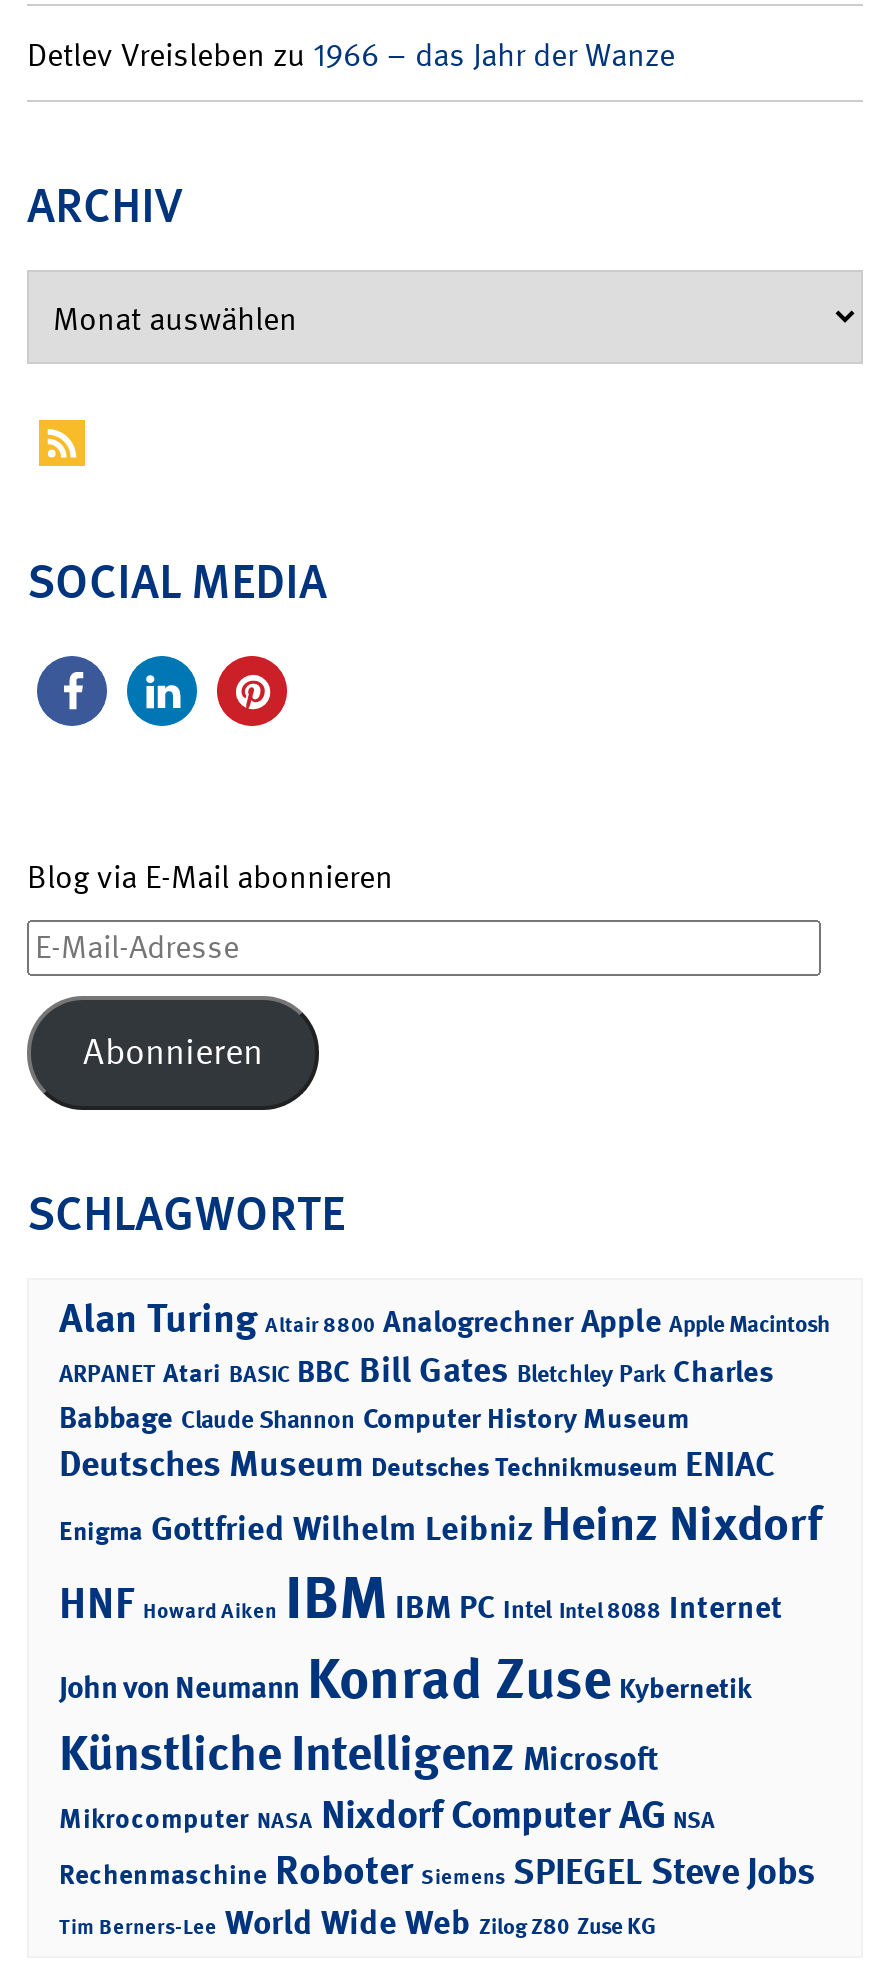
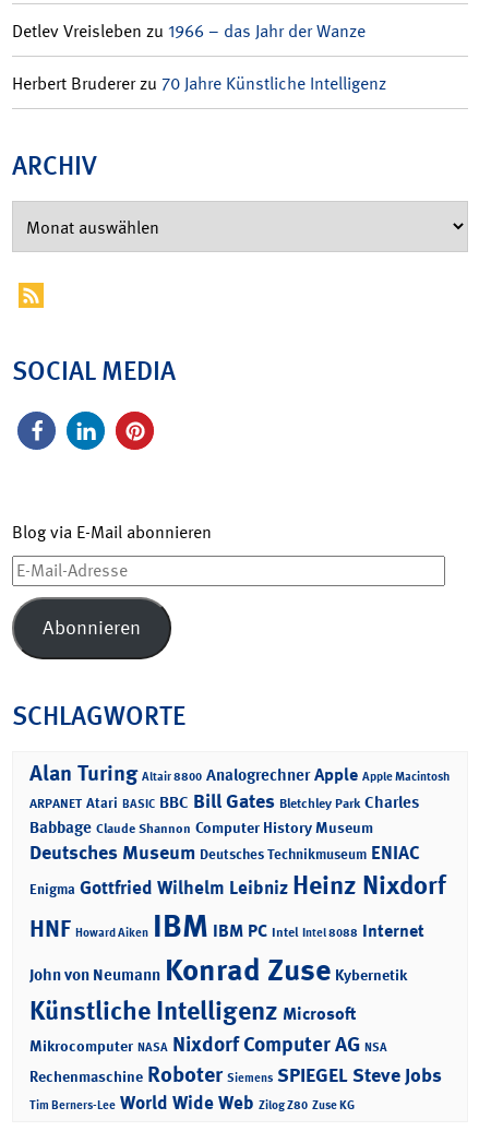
+ Herbert Bruderer zu 70 Jahre Künstliche Intelligenz
